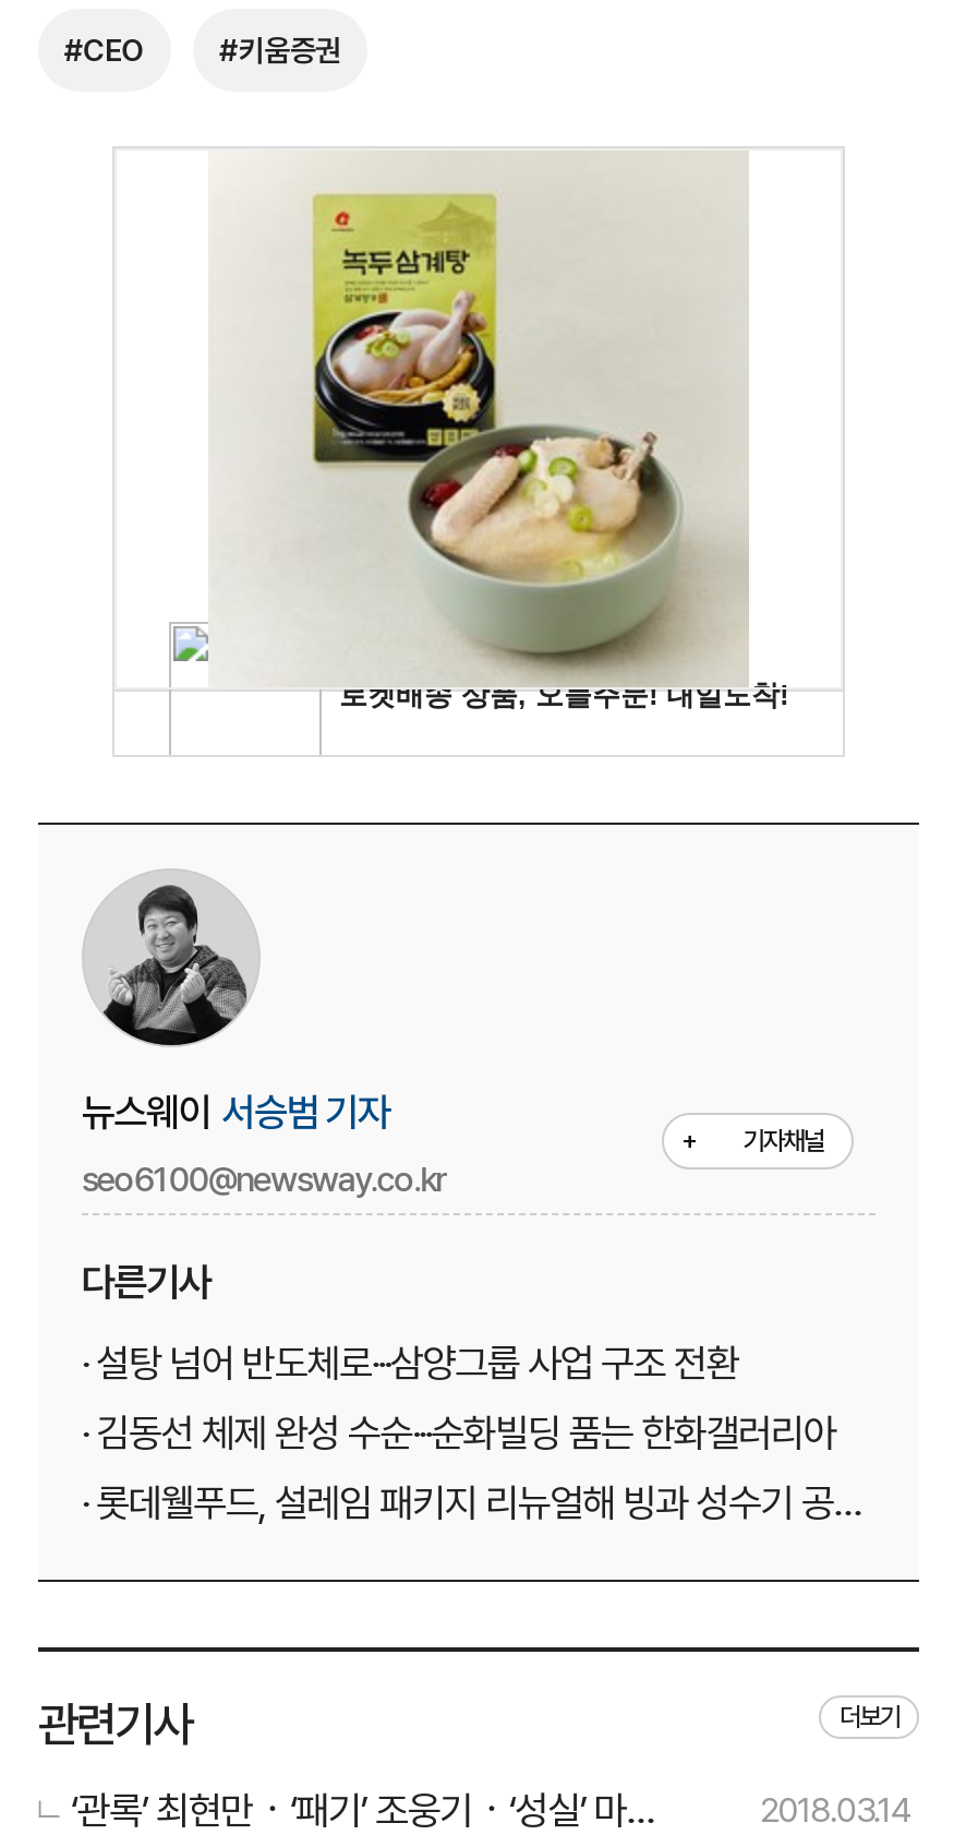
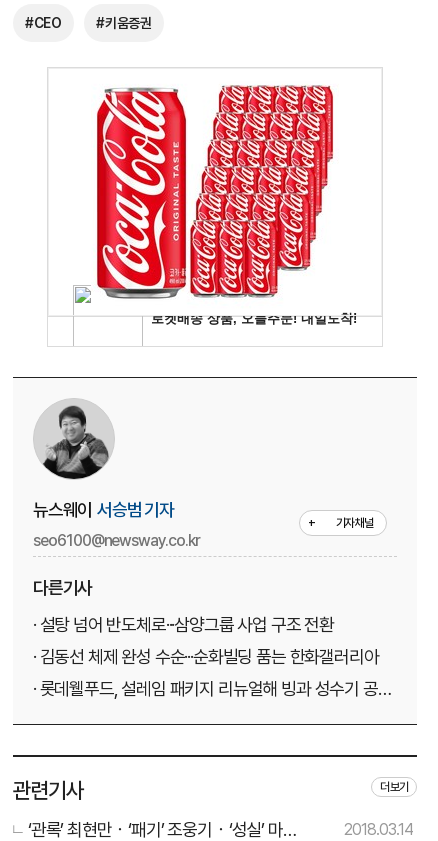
- [image]
+ [image]
